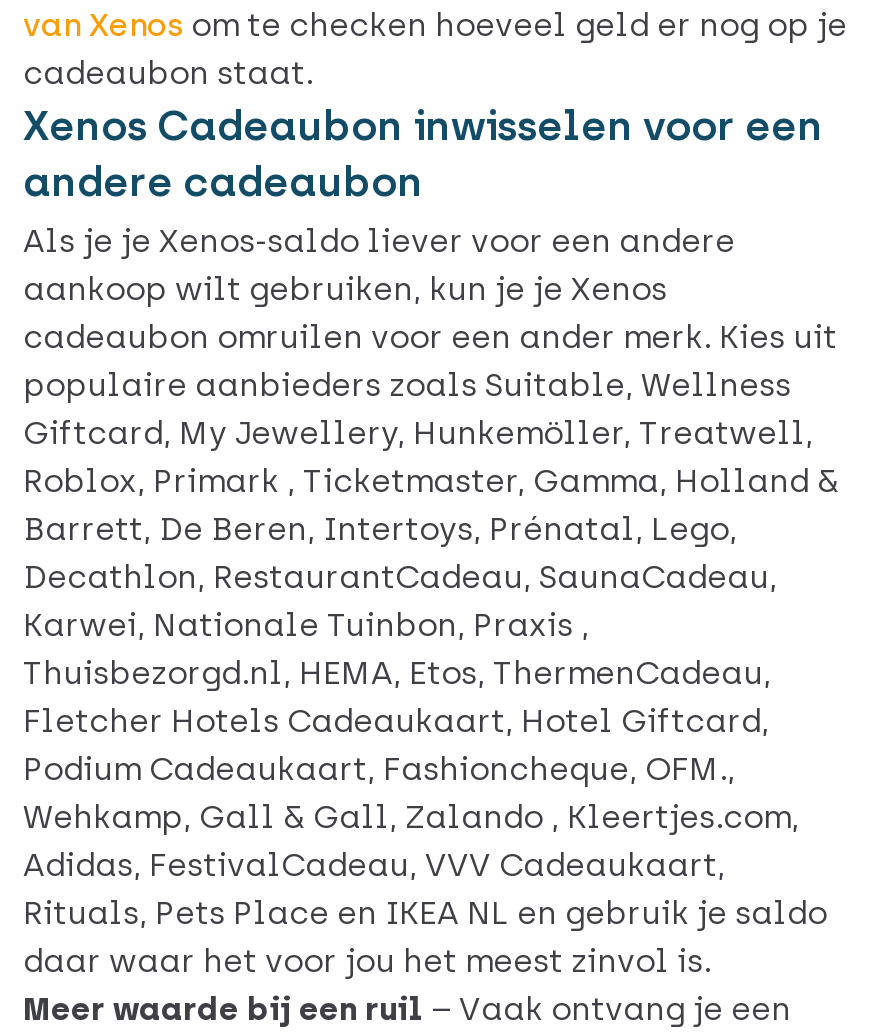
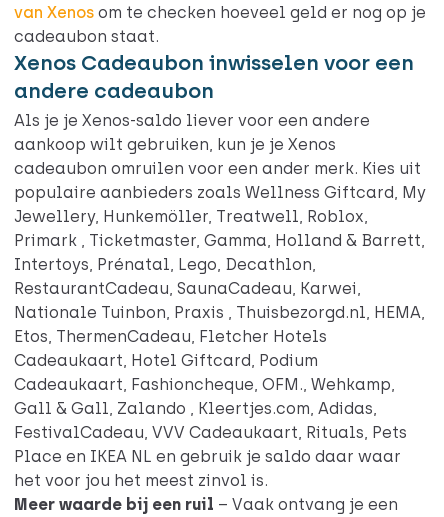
- populaire aanbieders zoals Suitable, Wellness
- Giftcard, My Jewellery, Hunkemöller, Treatwell,
- Roblox, Primark , Ticketmaster, Gamma, Holland &
- Barrett, De Beren, Intertoys, Prénatal, Lego,
- Decathlon, RestaurantCadeau, SaunaCadeau,
- Karwei, Nationale Tuinbon, Praxis ,
- Thuisbezorgd.nl, HEMA, Etos, ThermenCadeau,
- Fletcher Hotels Cadeaukaart, Hotel Giftcard,
- Podium Cadeaukaart, Fashioncheque, OFM.,
- Wehkamp, Gall & Gall, Zalando , Kleertjes.com,
- Adidas, FestivalCadeau, VVV Cadeaukaart,
- Rituals, Pets Place en IKEA NL en gebruik je saldo
- daar waar het voor jou het meest zinvol is.
+ populaire aanbieders zoals Wellness Giftcard, My
+ Jewellery, Hunkemöller, Treatwell, Roblox,
+ Primark , Ticketmaster, Gamma, Holland & Barrett,
+ Intertoys, Prénatal, Lego, Decathlon,
+ RestaurantCadeau, SaunaCadeau, Karwei,
+ Nationale Tuinbon, Praxis , Thuisbezorgd.nl, HEMA,
+ Etos, ThermenCadeau, Fletcher Hotels
+ Cadeaukaart, Hotel Giftcard, Podium
+ Cadeaukaart, Fashioncheque, OFM., Wehkamp,
+ Gall & Gall, Zalando , Kleertjes.com, Adidas,
+ FestivalCadeau, VVV Cadeaukaart, Rituals, Pets
+ Place en IKEA NL en gebruik je saldo daar waar
+ het voor jou het meest zinvol is.
